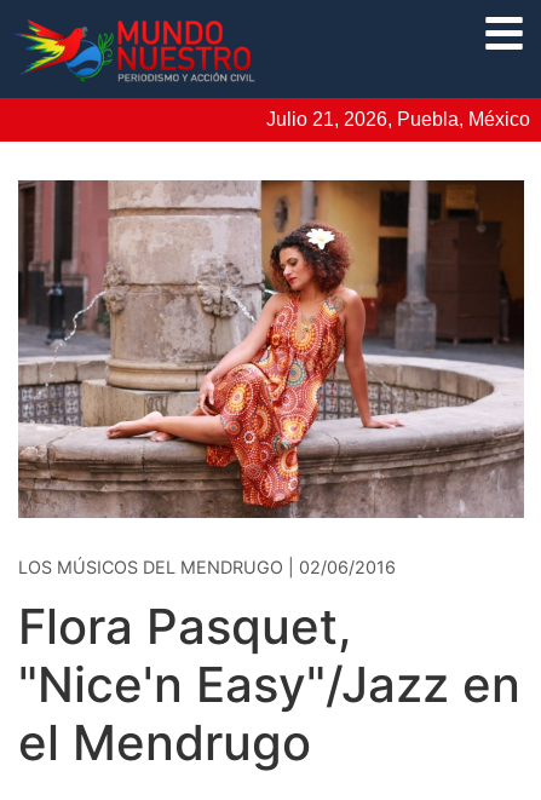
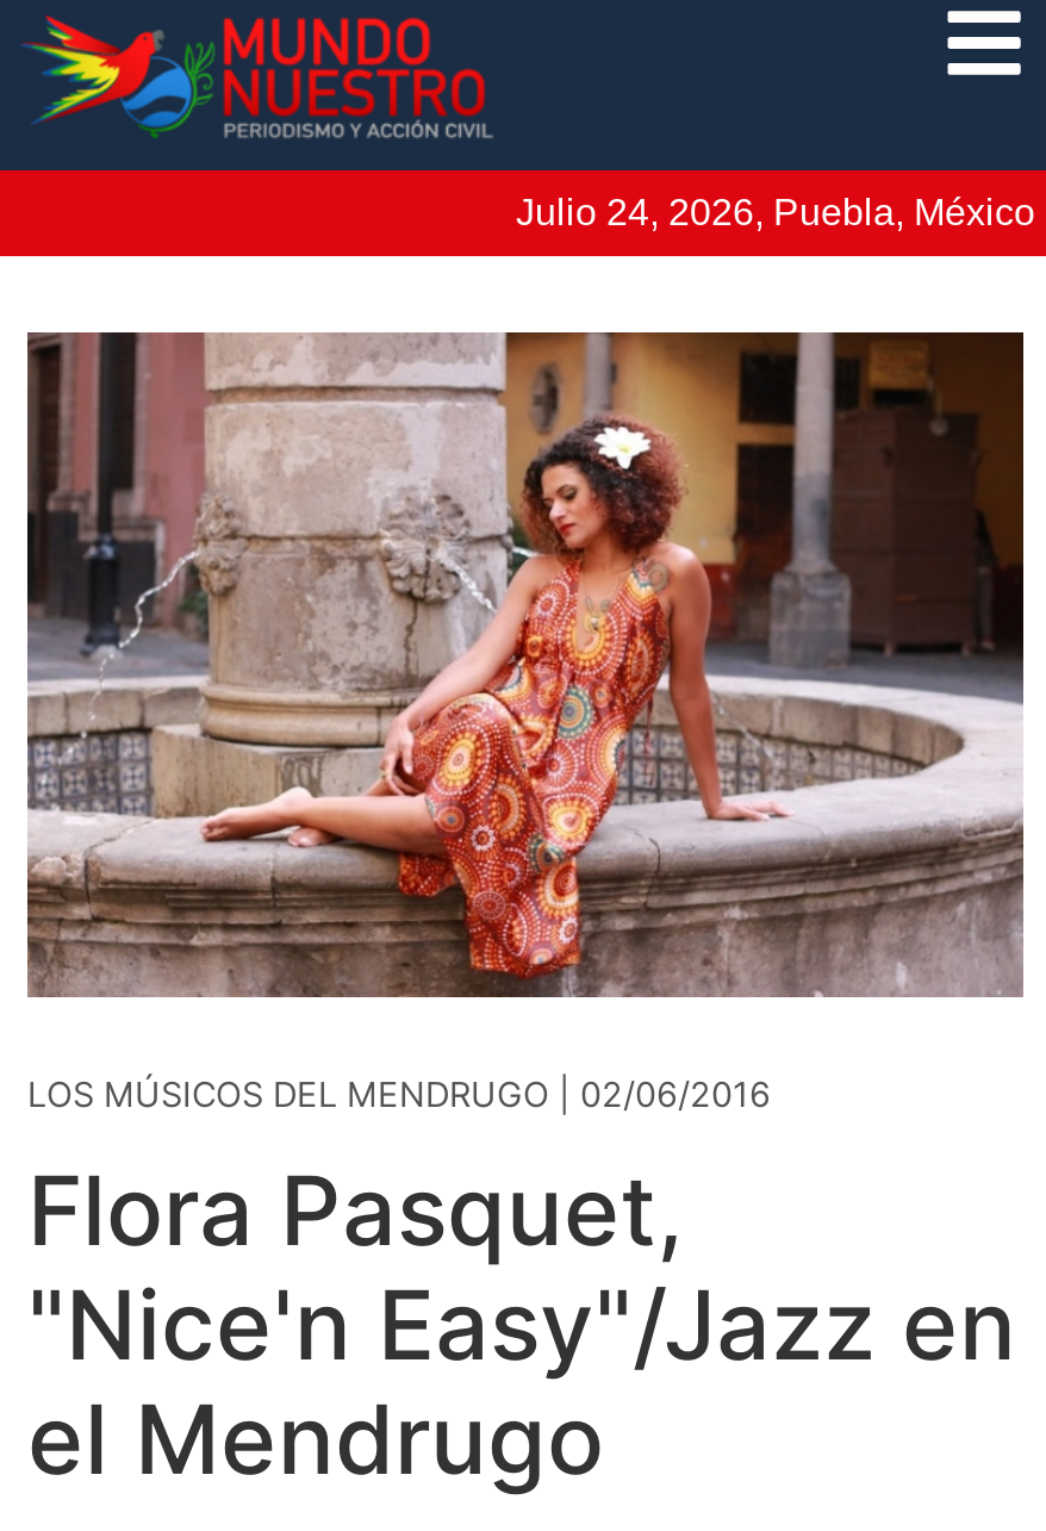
- Julio 21, 2026, Puebla, México
+ Julio 24, 2026, Puebla, México
